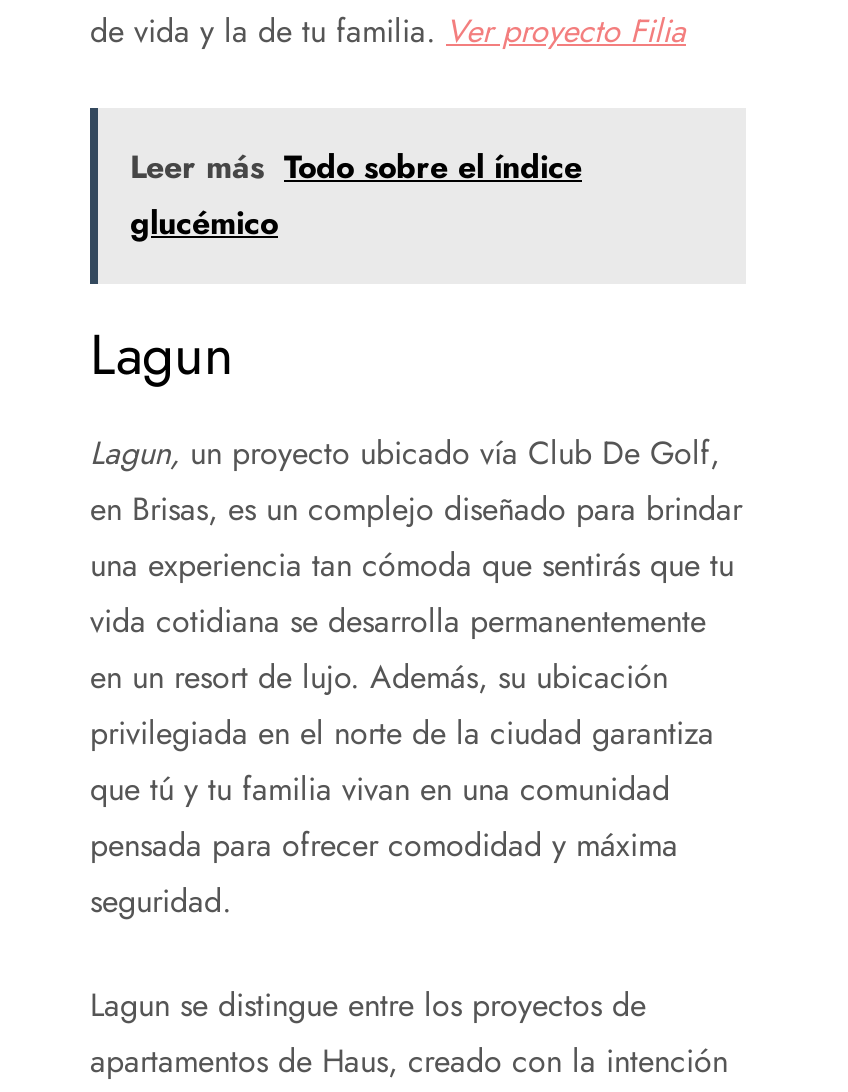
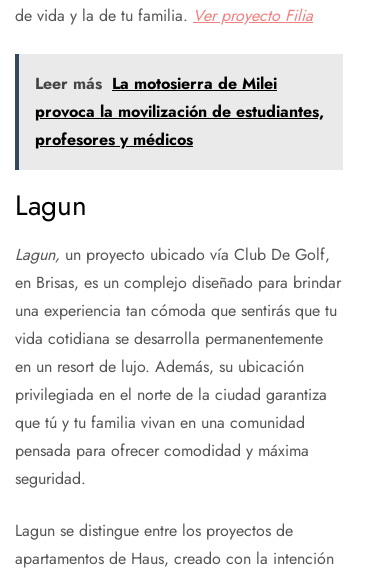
- Leer más Todo sobre el índice
- glucémico
+ Leer más La motosierra de Milei
+ provoca la movilización de estudiantes,
+ profesores y médicos
